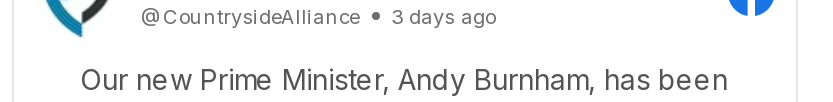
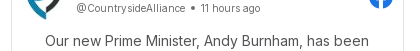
- @CountrysideAlliance 3 days ago
+ @CountrysideAlliance 11 hours ago
